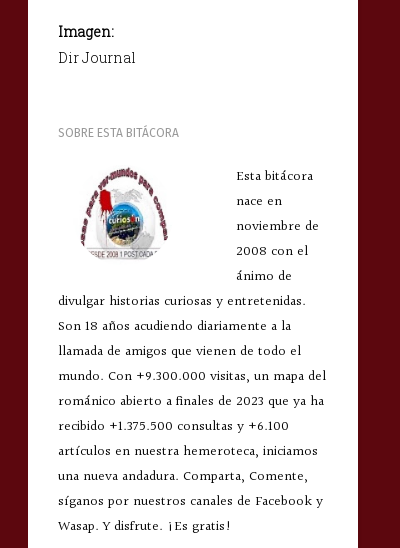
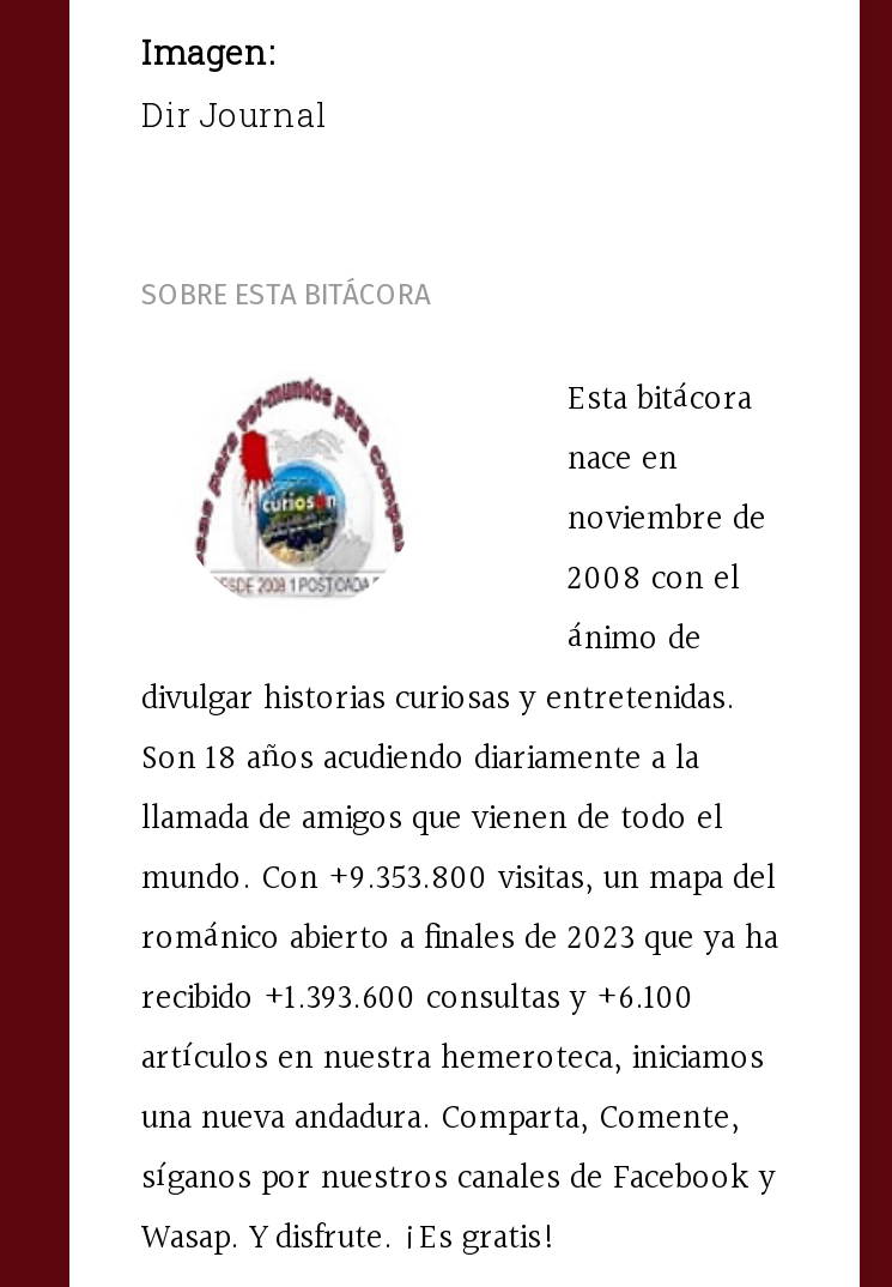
- mundo. Con +9.300.000 visitas, un mapa del
+ mundo. Con +9.353.800 visitas, un mapa del

- recibido +1.375.500 consultas y +6.100
+ recibido +1.393.600 consultas y +6.100
